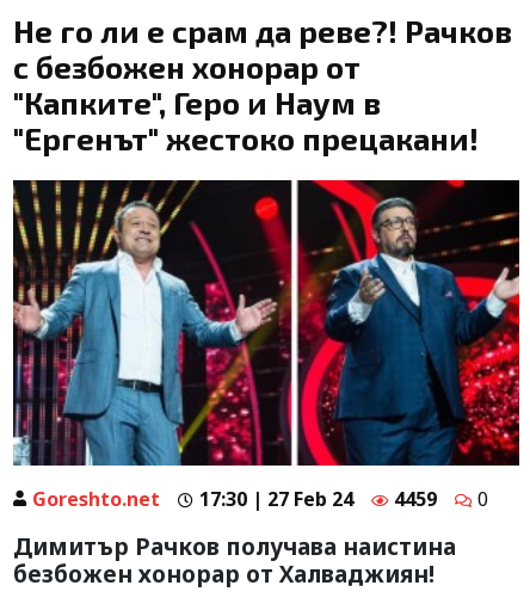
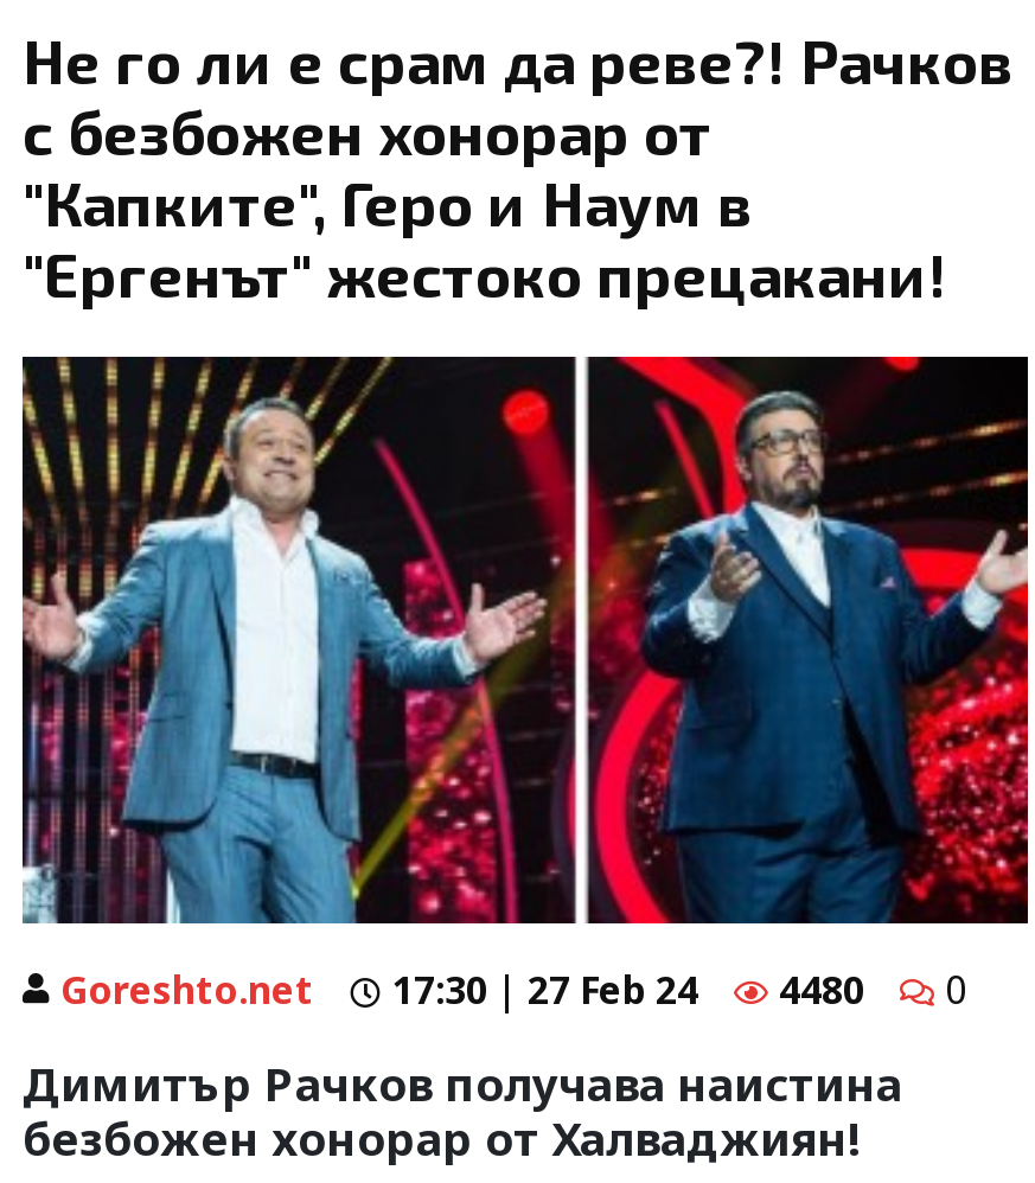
- 4459
+ 4480
